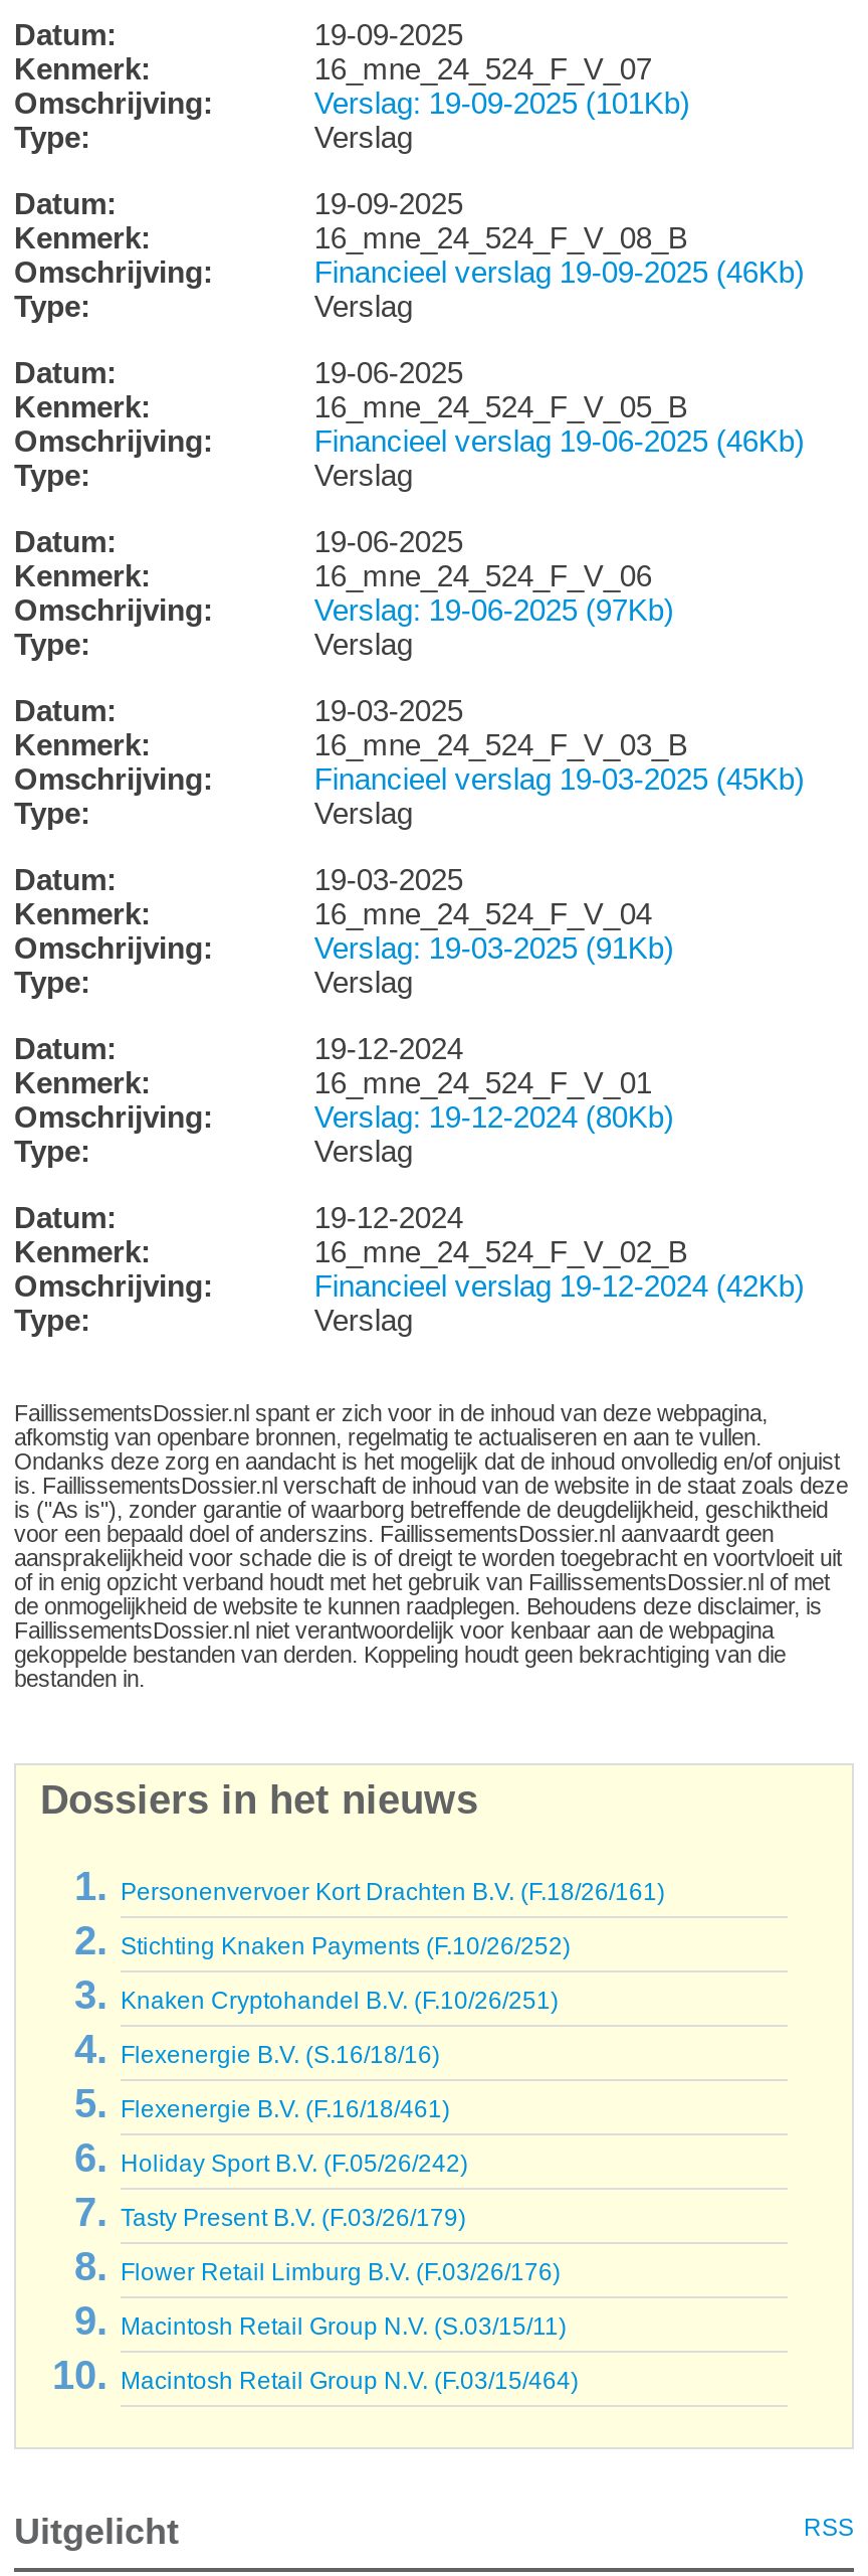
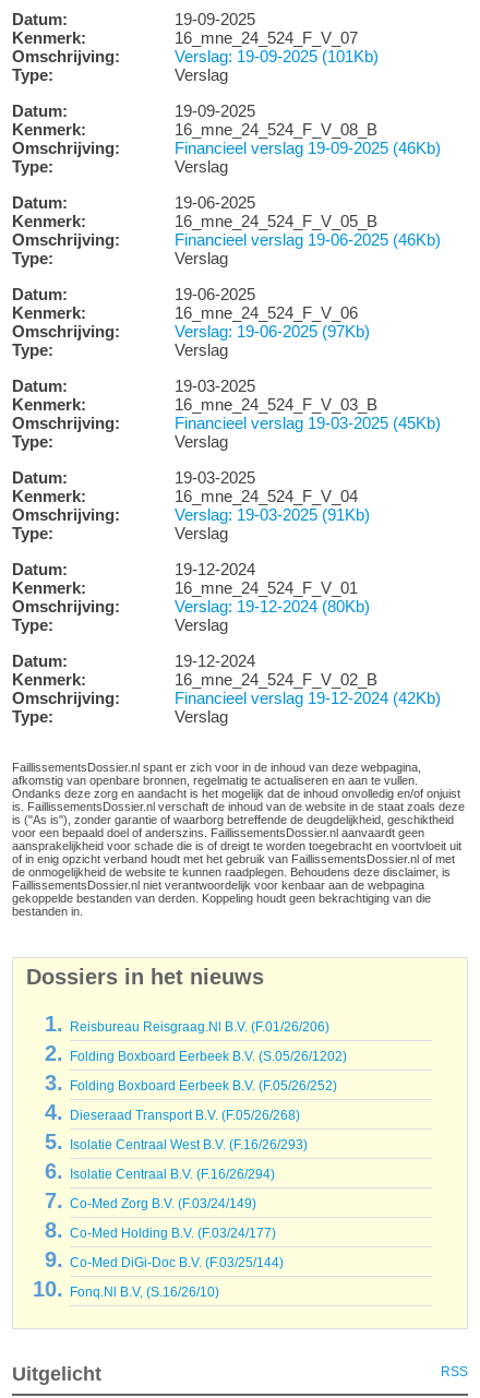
- Personenvervoer Kort Drachten B.V. (F.18/26/161)
+ Reisbureau Reisgraag.Nl B.V. (F.01/26/206)

- Stichting Knaken Payments (F.10/26/252)
+ Folding Boxboard Eerbeek B.V. (S.05/26/1202)

- Knaken Cryptohandel B.V. (F.10/26/251)
+ Folding Boxboard Eerbeek B.V. (F.05/26/252)

- Flexenergie B.V. (S.16/18/16)
+ Dieseraad Transport B.V. (F.05/26/268)

- Flexenergie B.V. (F.16/18/461)
+ Isolatie Centraal West B.V. (F.16/26/293)

- Holiday Sport B.V. (F.05/26/242)
+ Isolatie Centraal B.V. (F.16/26/294)

- Tasty Present B.V. (F.03/26/179)
+ Co-Med Zorg B.V. (F.03/24/149)

- Flower Retail Limburg B.V. (F.03/26/176)
+ Co-Med Holding B.V. (F.03/24/177)

- Macintosh Retail Group N.V. (S.03/15/11)
+ Co-Med DiGi-Doc B.V. (F.03/25/144)

- Macintosh Retail Group N.V. (F.03/15/464)
+ Fonq.Nl B.V, (S.16/26/10)
